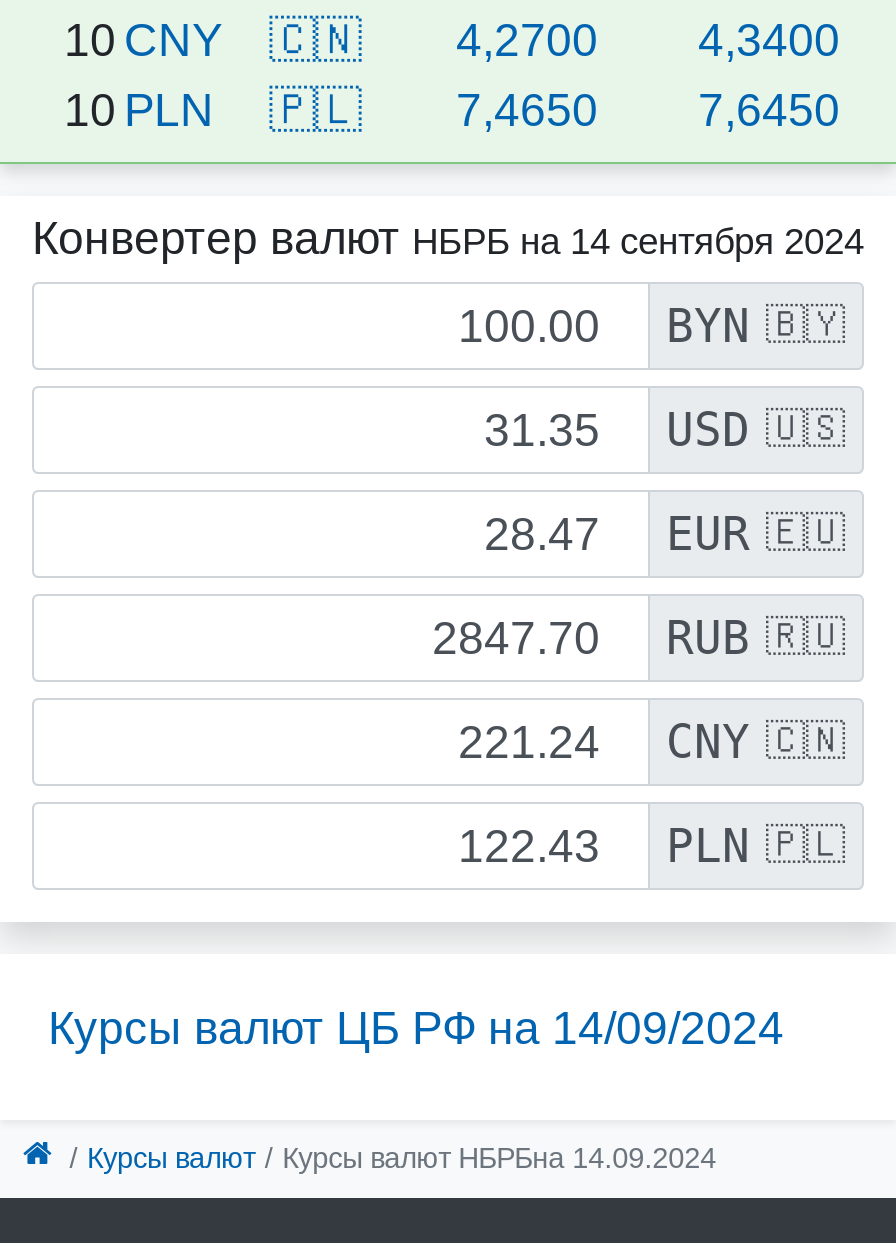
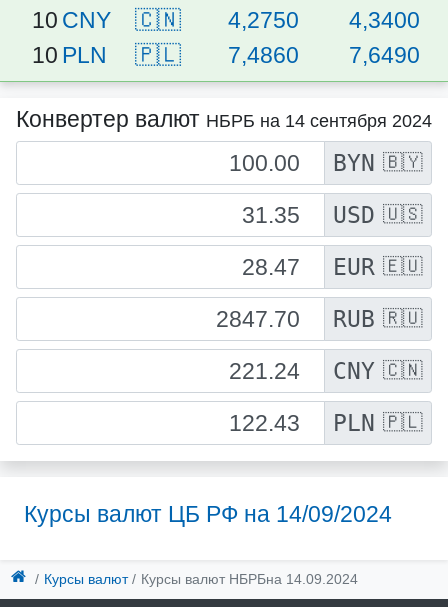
- 4,2700
+ 4,2750

- 7,4650
+ 7,4860

- 7,6450
+ 7,6490
